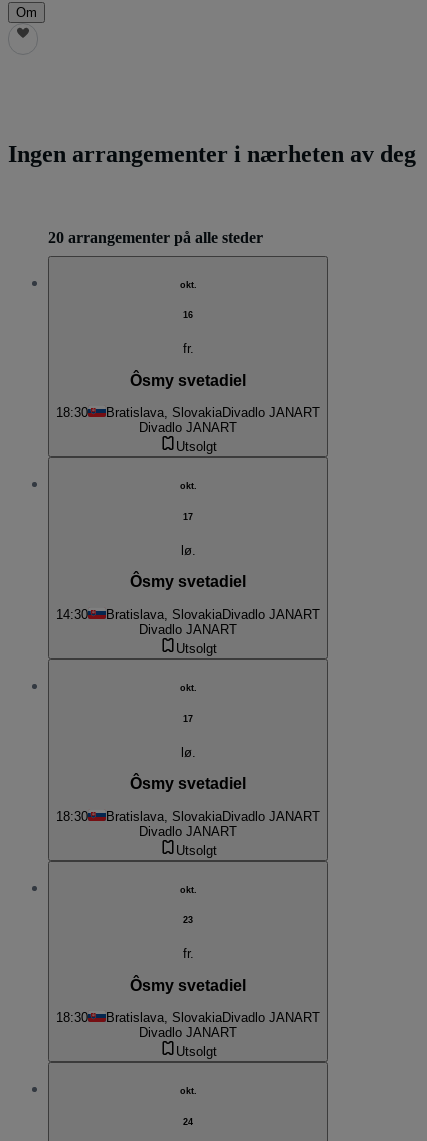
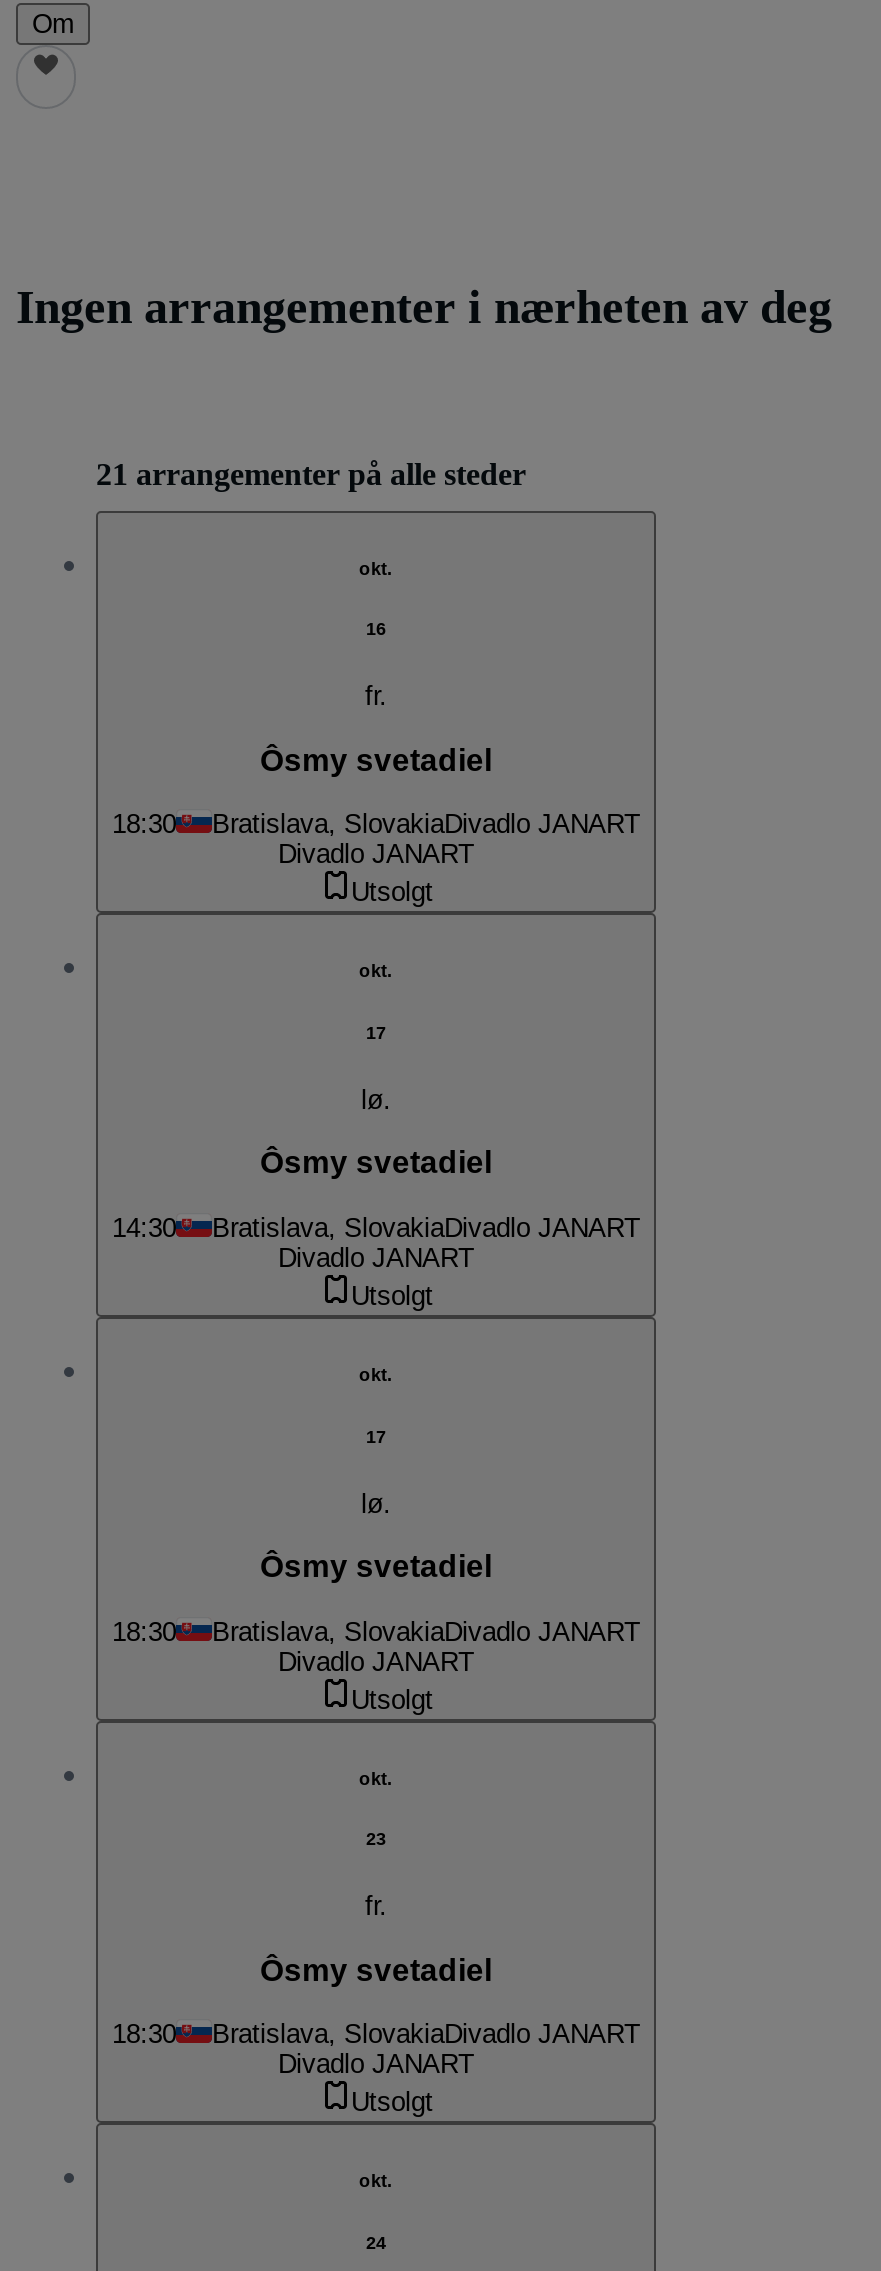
- 20 arrangementer på alle steder
+ 21 arrangementer på alle steder
